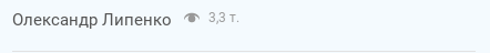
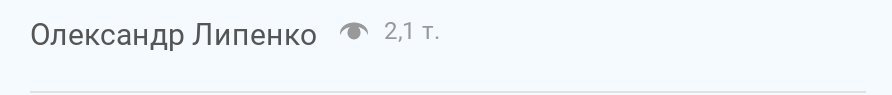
- 3,3 т.
+ 2,1 т.
